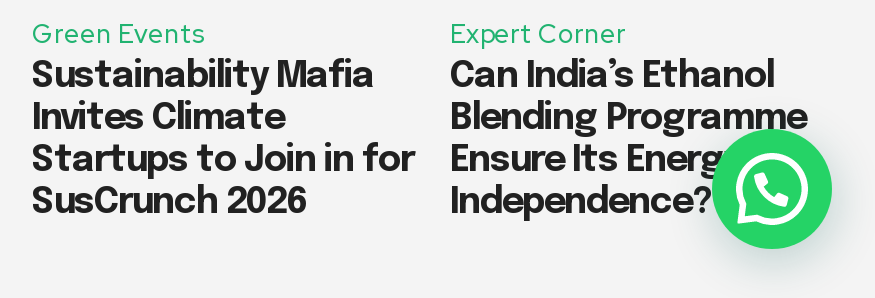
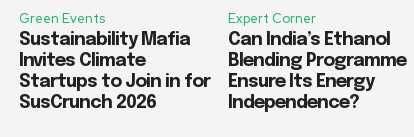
- [image]
